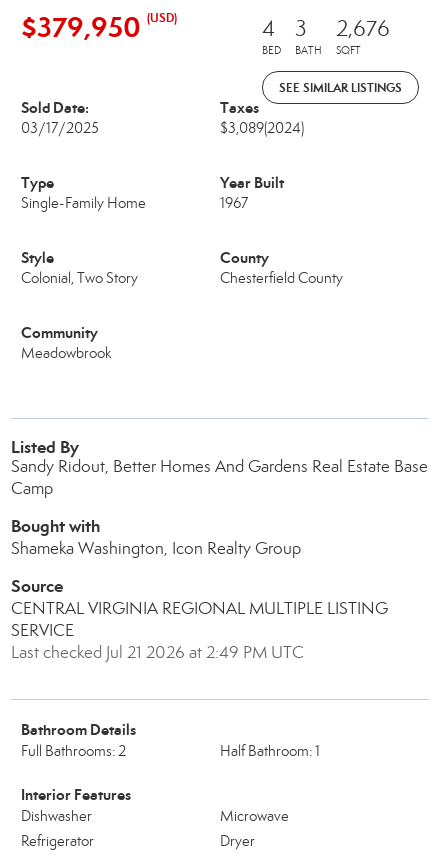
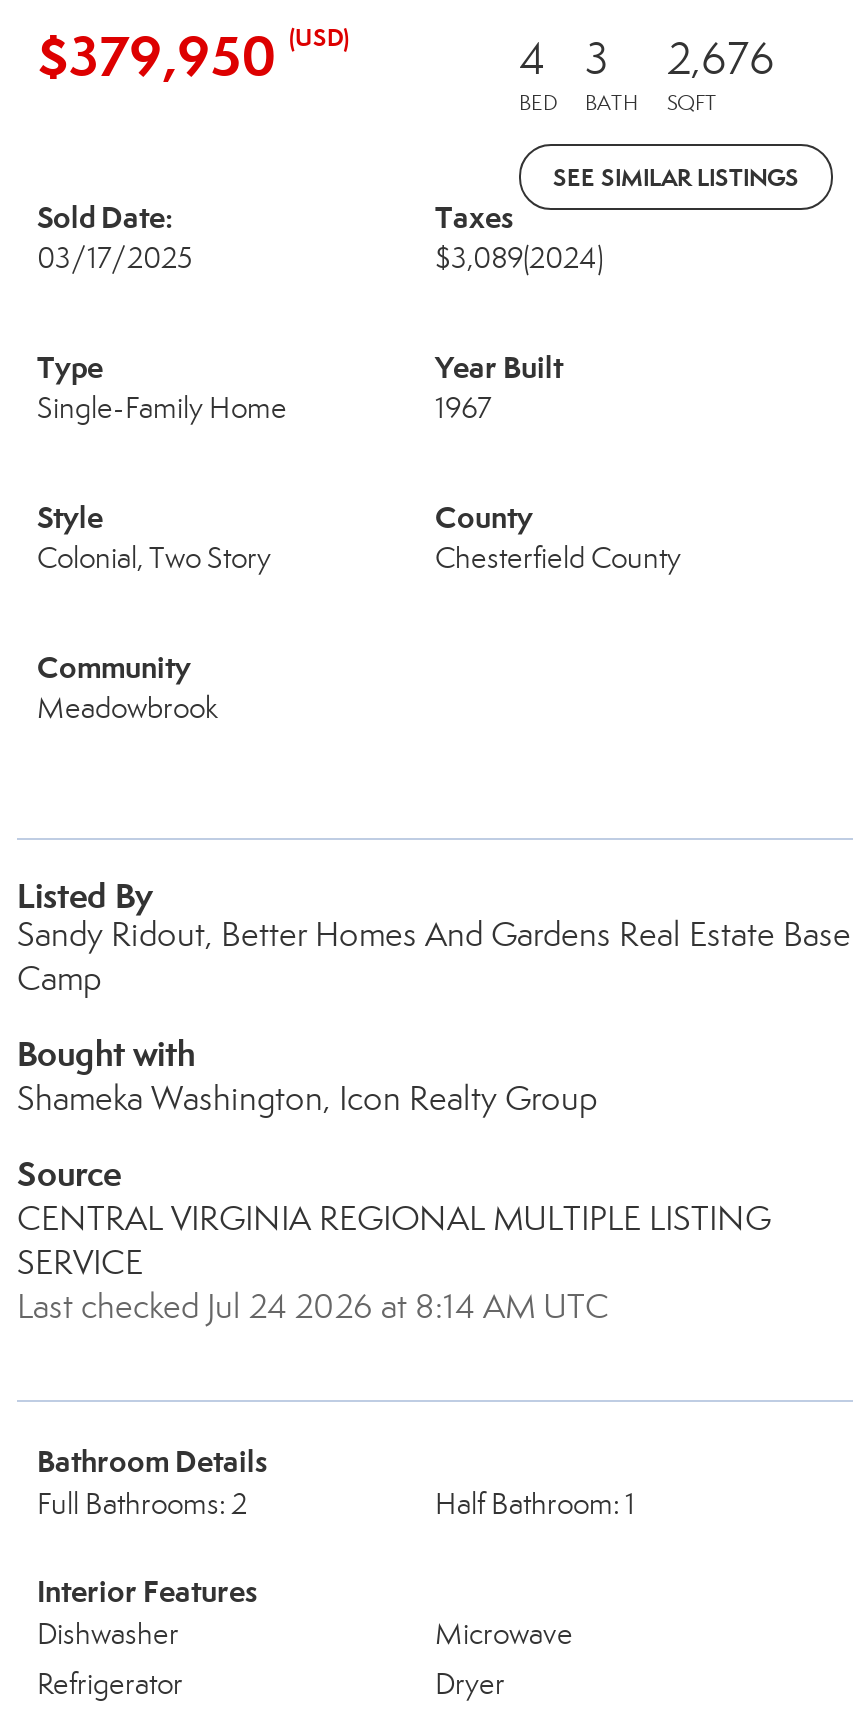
- Last checked Jul 21 2026 at 2:49 PM UTC
+ Last checked Jul 24 2026 at 8:14 AM UTC
